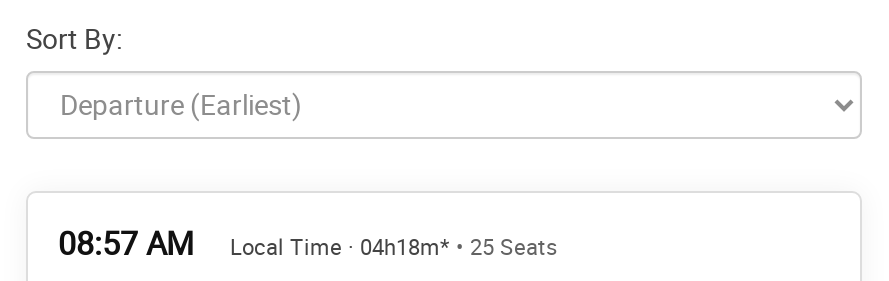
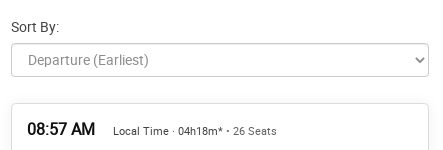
- Local Time · 04h18m* • 25 Seats
+ Local Time · 04h18m* • 26 Seats
